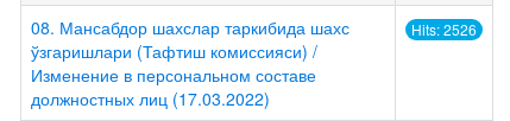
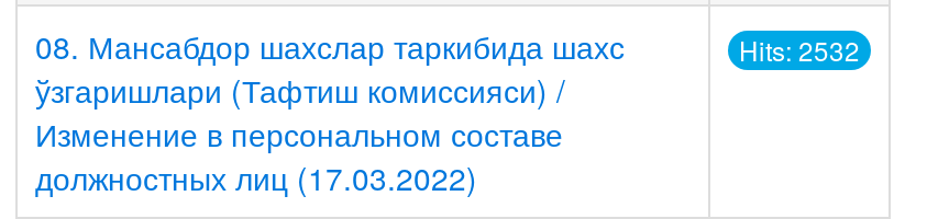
- Hits: 2526
+ Hits: 2532
